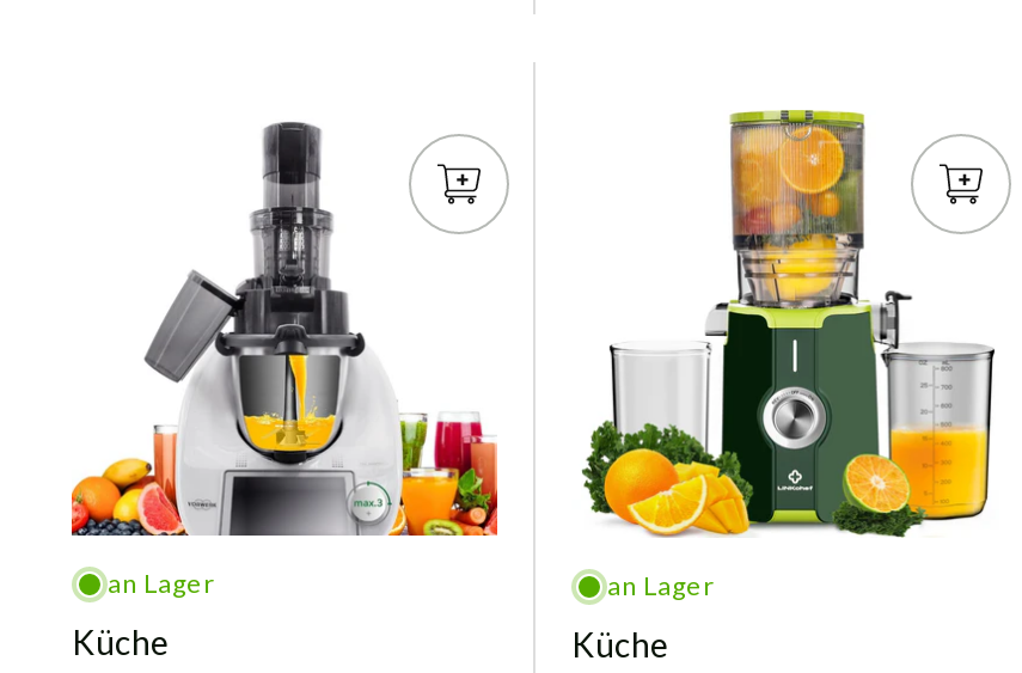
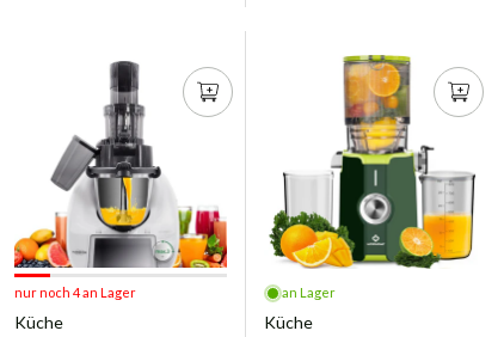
- an Lager
+ nur noch 4 an Lager
